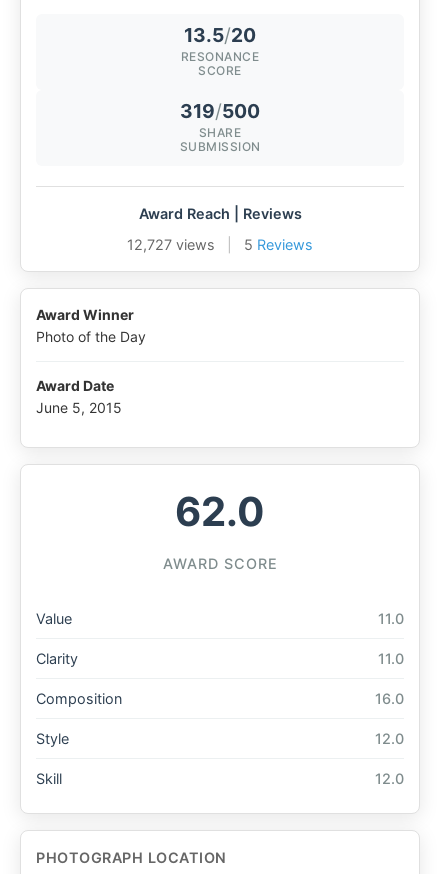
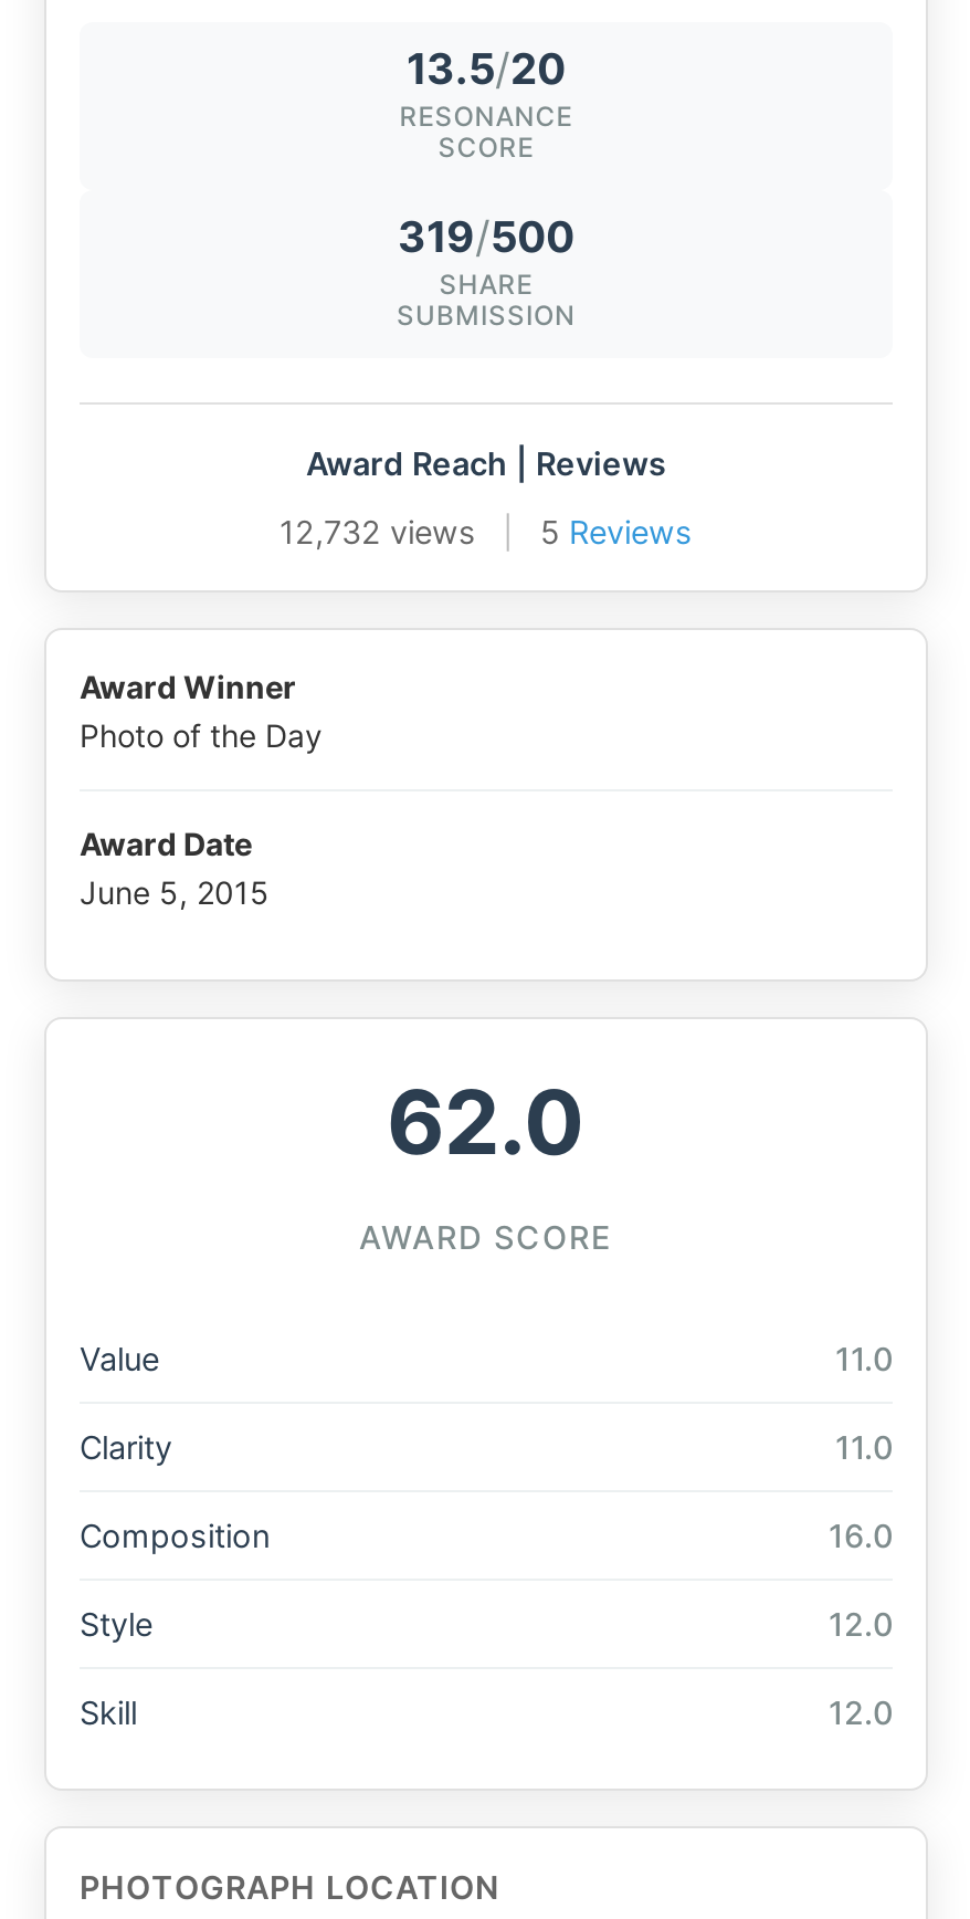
- 12,727 views
+ 12,732 views
